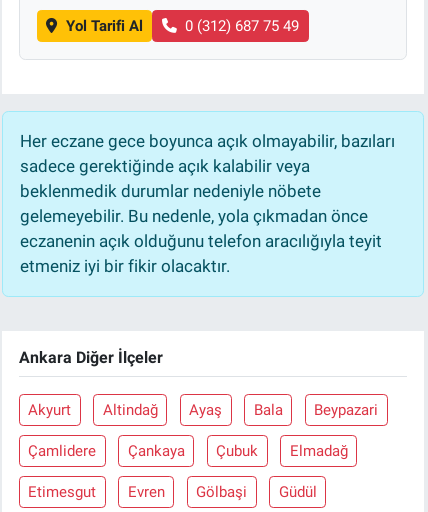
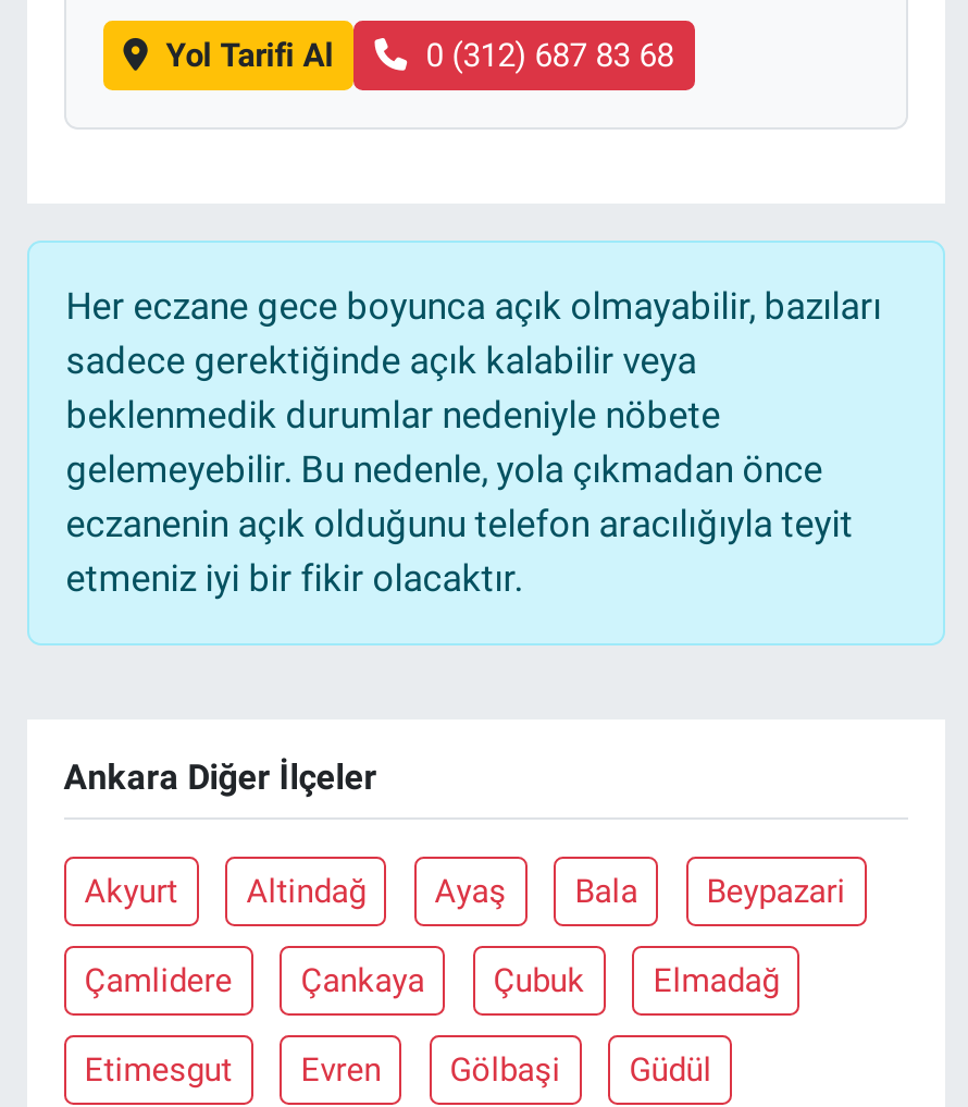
- 0 (312) 687 75 49
+ 0 (312) 687 83 68
